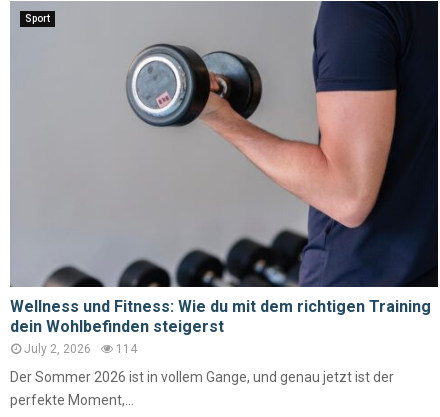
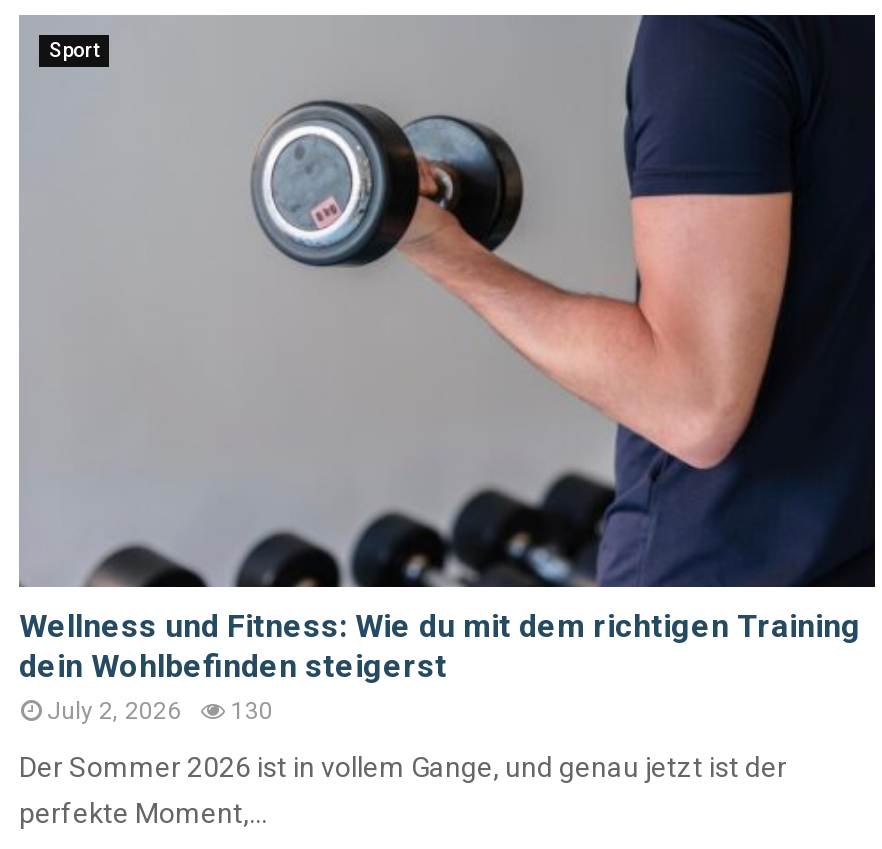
- July 2, 2026 114
+ July 2, 2026 130
